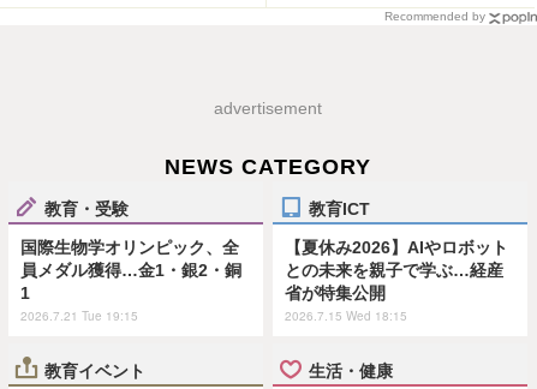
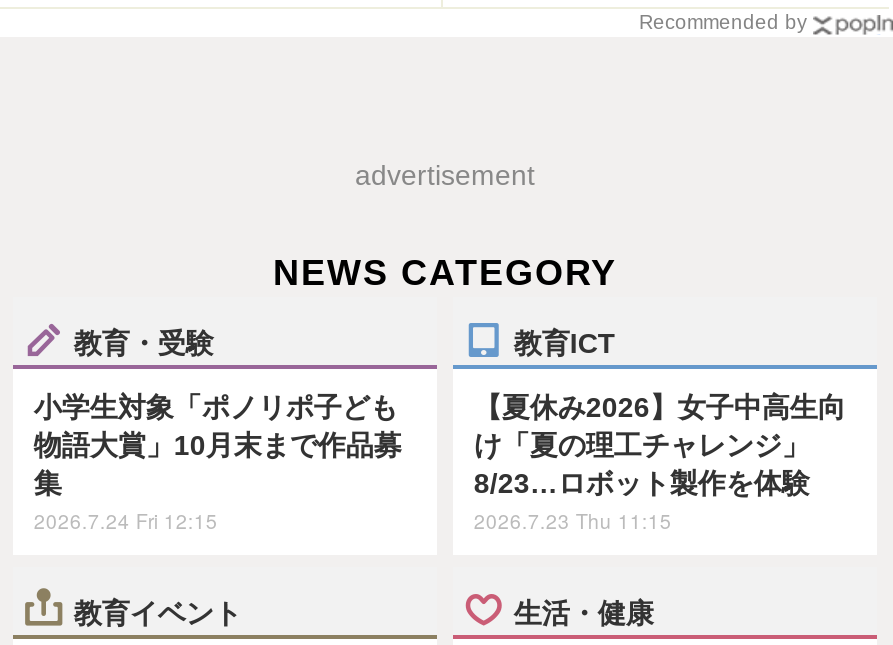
- 国際生物学オリンピック、全
- 員メダル獲得…金1・銀2・銅
- 1
- 2026.7.21 Tue 19:15
+ 小学生対象「ポノリポ子ども
+ 物語大賞」10月末まで作品募
+ 集
+ 2026.7.24 Fri 12:15

- 【夏休み2026】AIやロボット
- との未来を親子で学ぶ…経産
- 省が特集公開
- 2026.7.15 Wed 18:15
+ 【夏休み2026】女子中高生向
+ け「夏の理工チャレンジ」
+ 8/23…ロボット製作を体験
+ 2026.7.23 Thu 11:15
